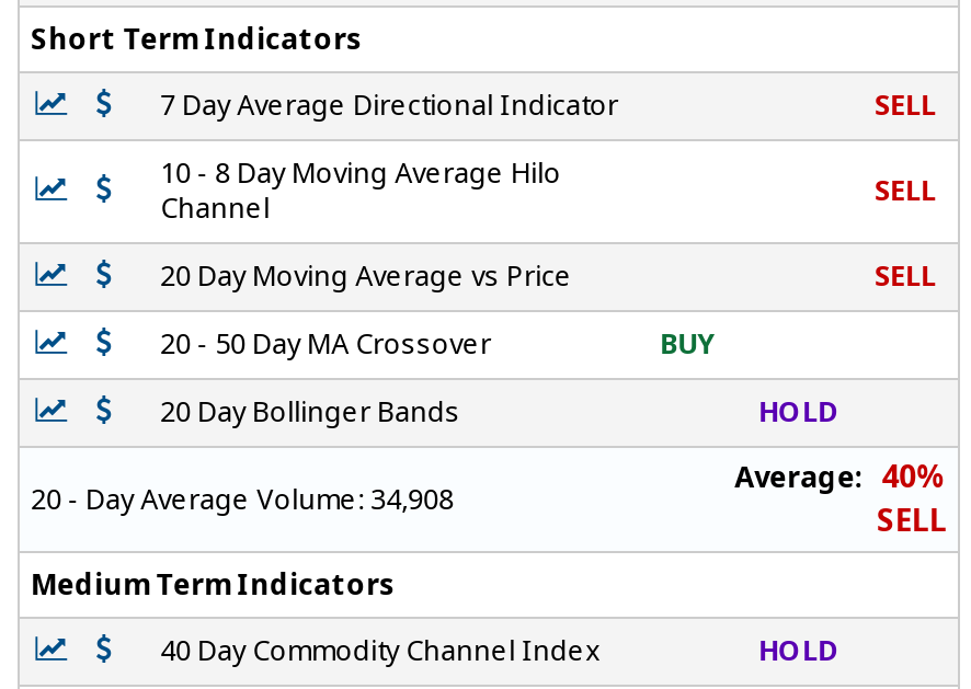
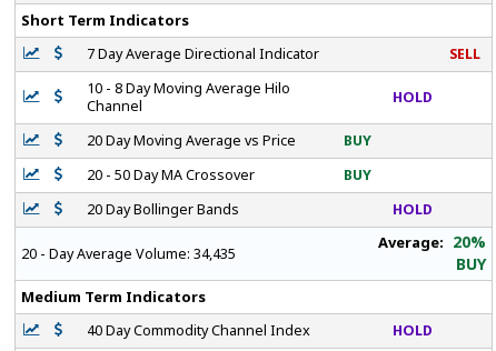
- SELL
+ HOLD

- SELL
+ BUY

- Average: 40%
- SELL
+ Average: 20%
+ BUY

- 20 - Day Average Volume: 34,908
+ 20 - Day Average Volume: 34,435
